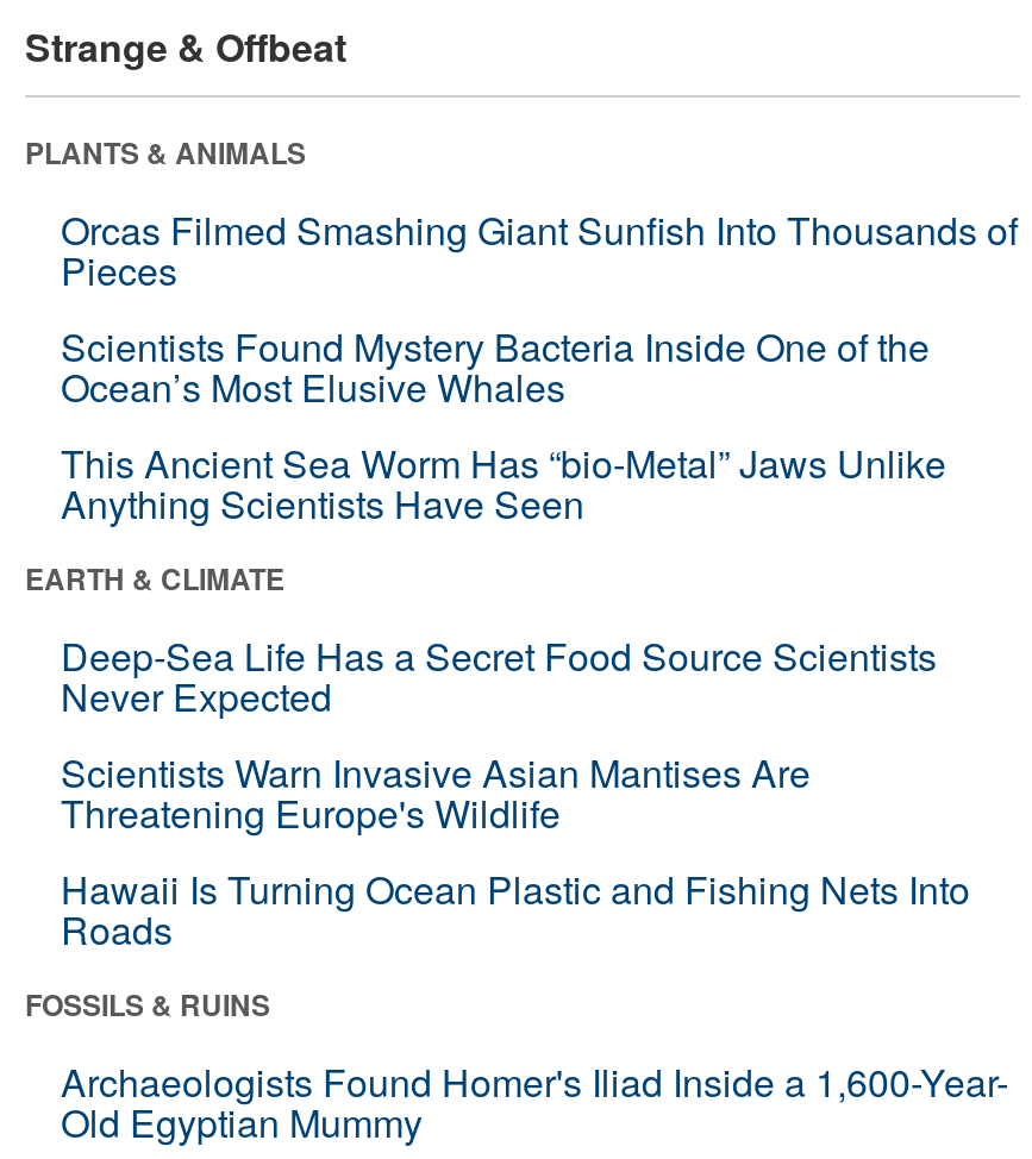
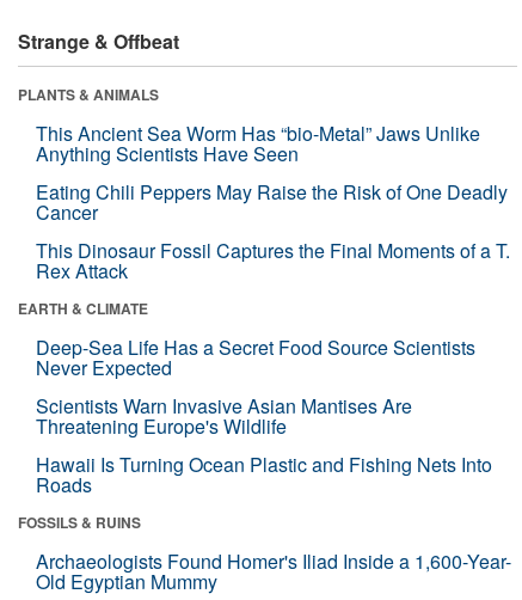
- Orcas Filmed Smashing Giant Sunfish Into Thousands of
- Pieces
- Scientists Found Mystery Bacteria Inside One of the
- Ocean’s Most Elusive Whales

moved up: This Ancient Sea Worm Has “bio-Metal” Jaws Unlike | Anything Scientists Have Seen

+ Eating Chili Peppers May Raise the Risk of One Deadly
+ Cancer
+ This Dinosaur Fossil Captures the Final Moments of a T.
+ Rex Attack
